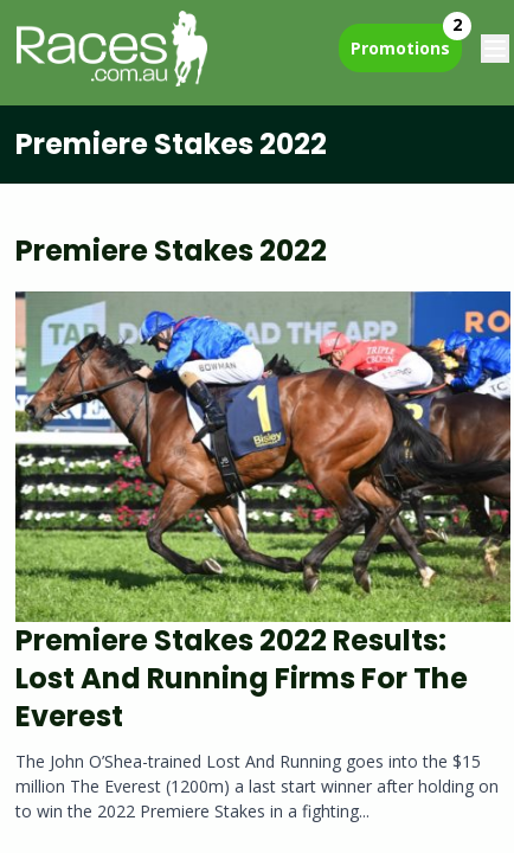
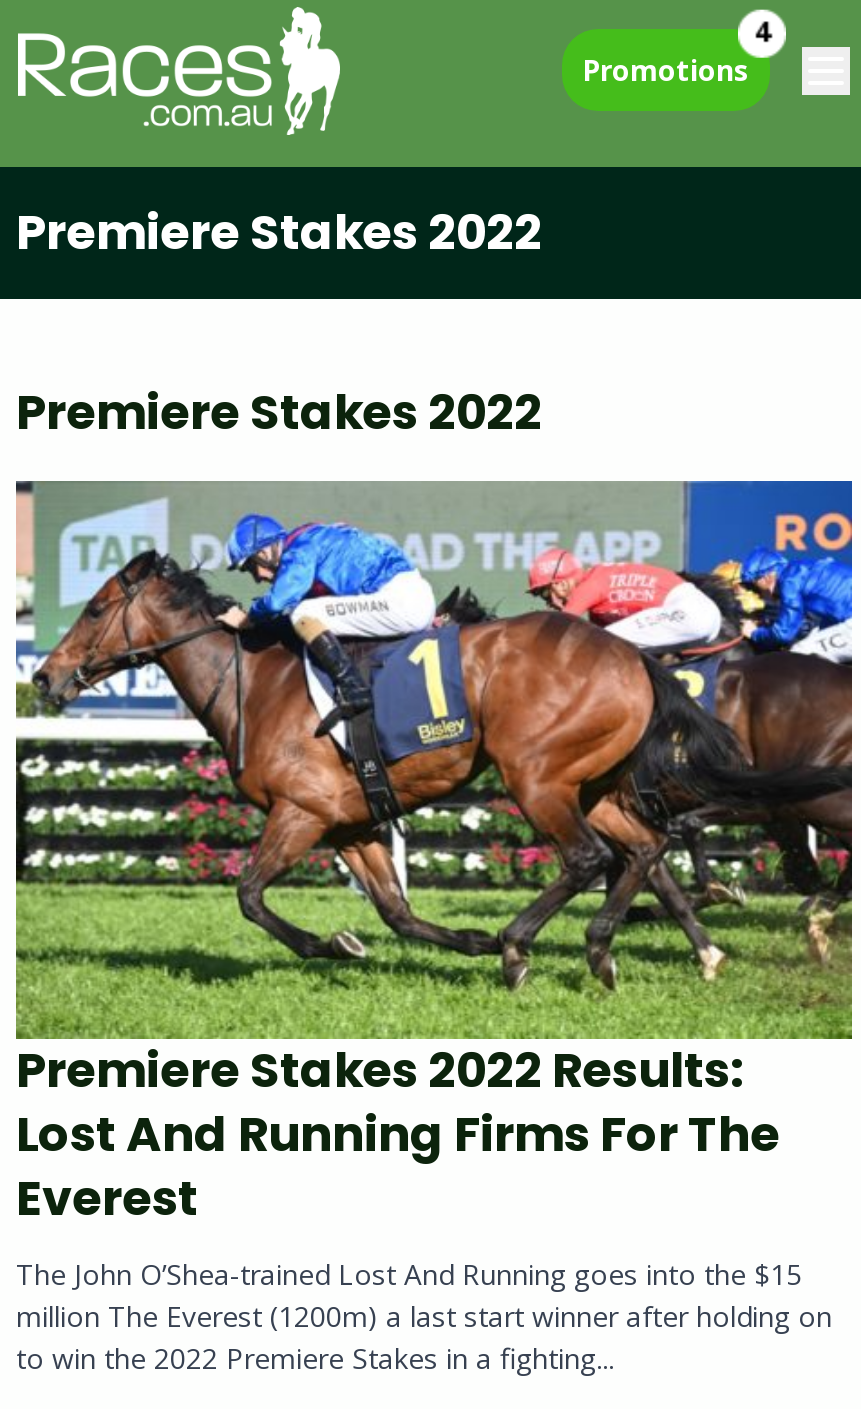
- 2
+ 4
